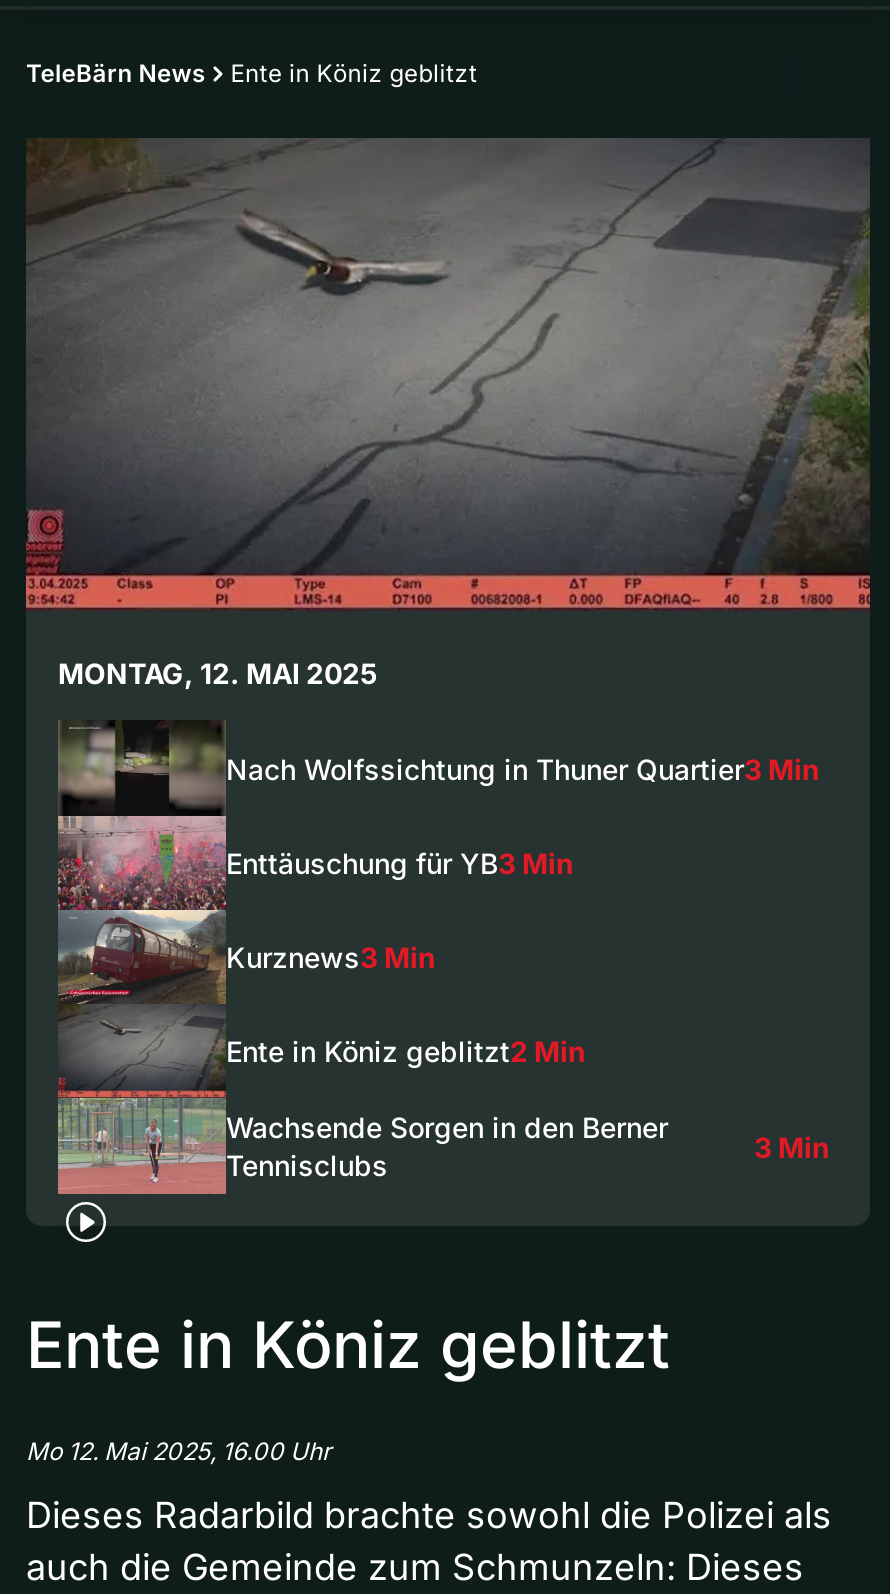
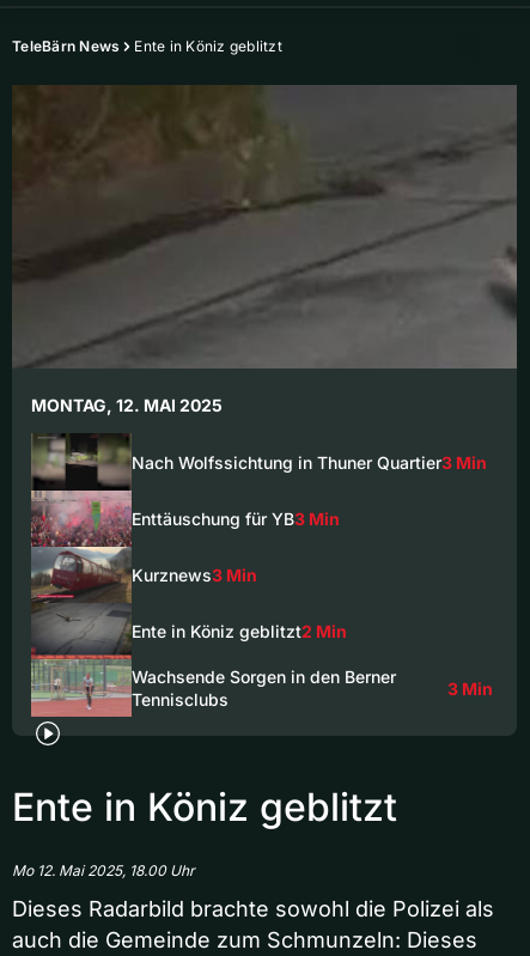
- [image]
+ [image]

- Mo 12. Mai 2025, 16.00 Uhr
+ Mo 12. Mai 2025, 18.00 Uhr
